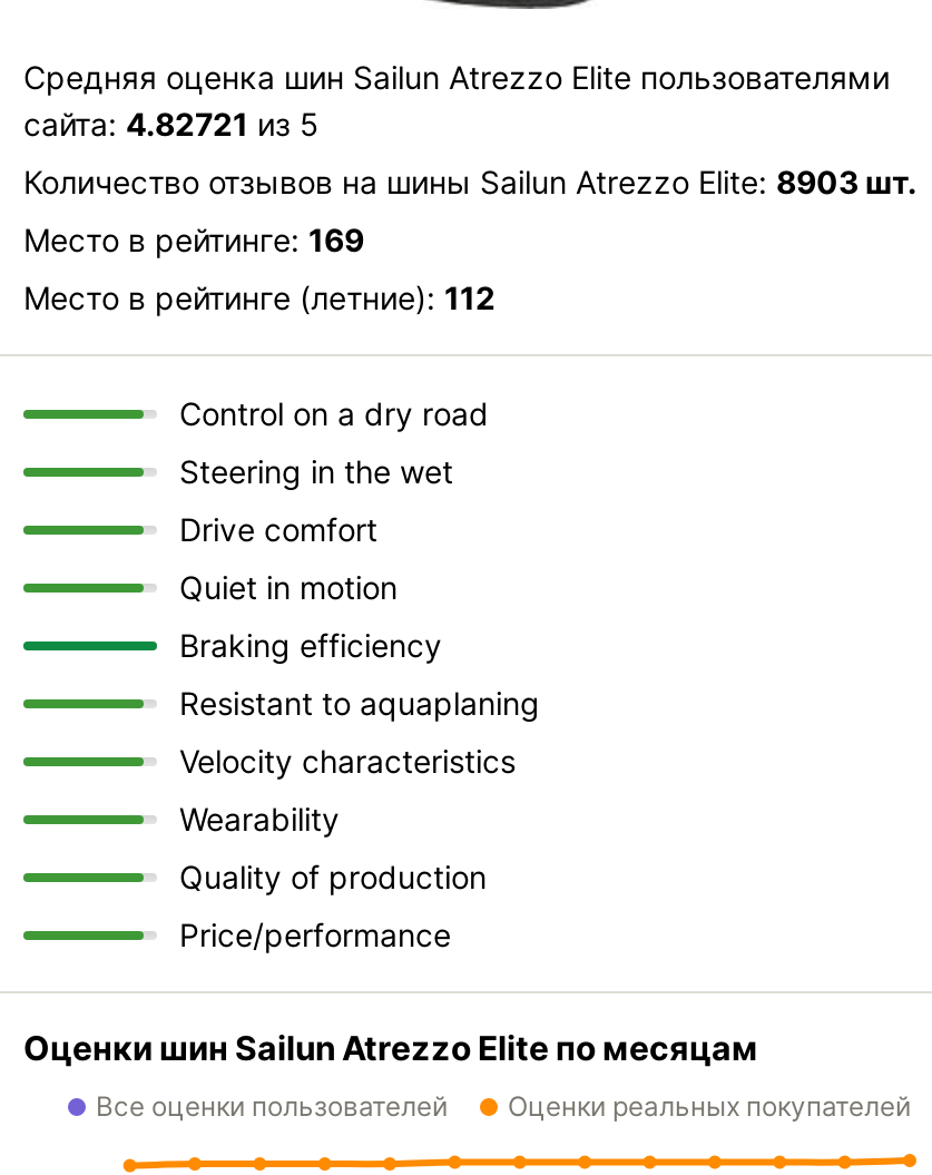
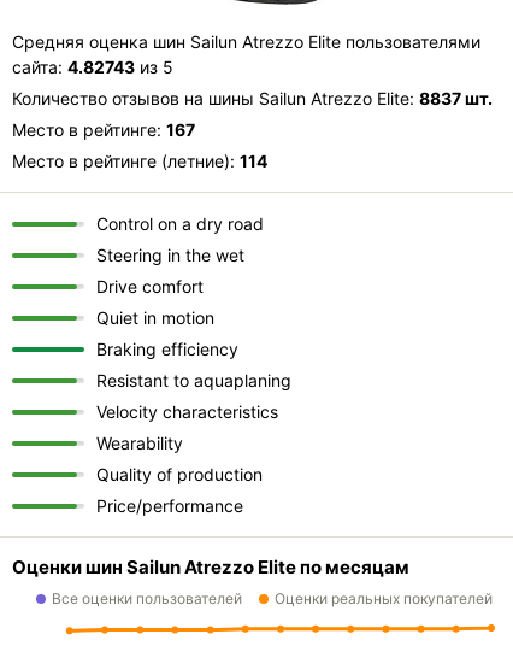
- сайта: 4.82721 из 5
+ сайта: 4.82743 из 5

- Количество отзывов на шины Sailun Atrezzo Elite: 8903 шт.
+ Количество отзывов на шины Sailun Atrezzo Elite: 8837 шт.

- Место в рейтинге: 169
+ Место в рейтинге: 167

- Место в рейтинге (летние): 112
+ Место в рейтинге (летние): 114
